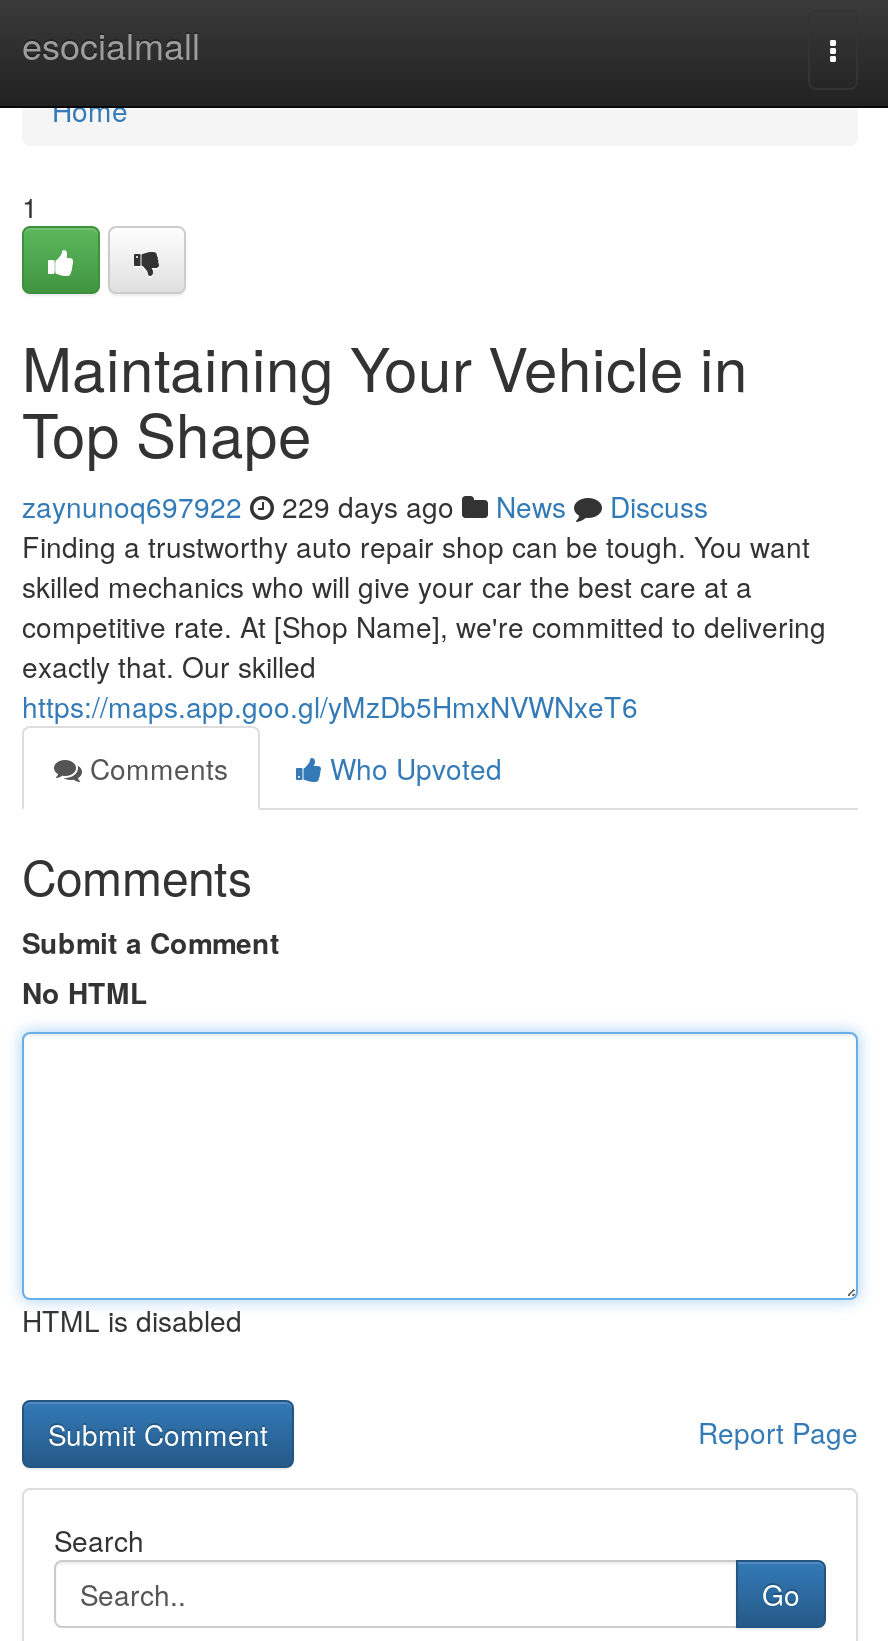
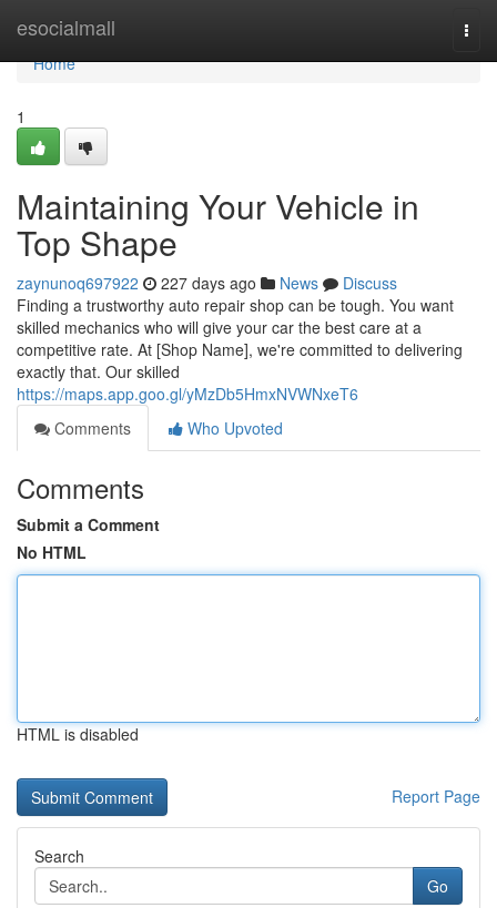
- zaynunoq697922 229 days ago News Discuss
+ zaynunoq697922 227 days ago News Discuss
